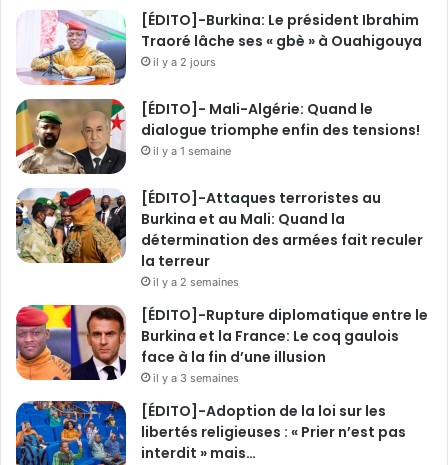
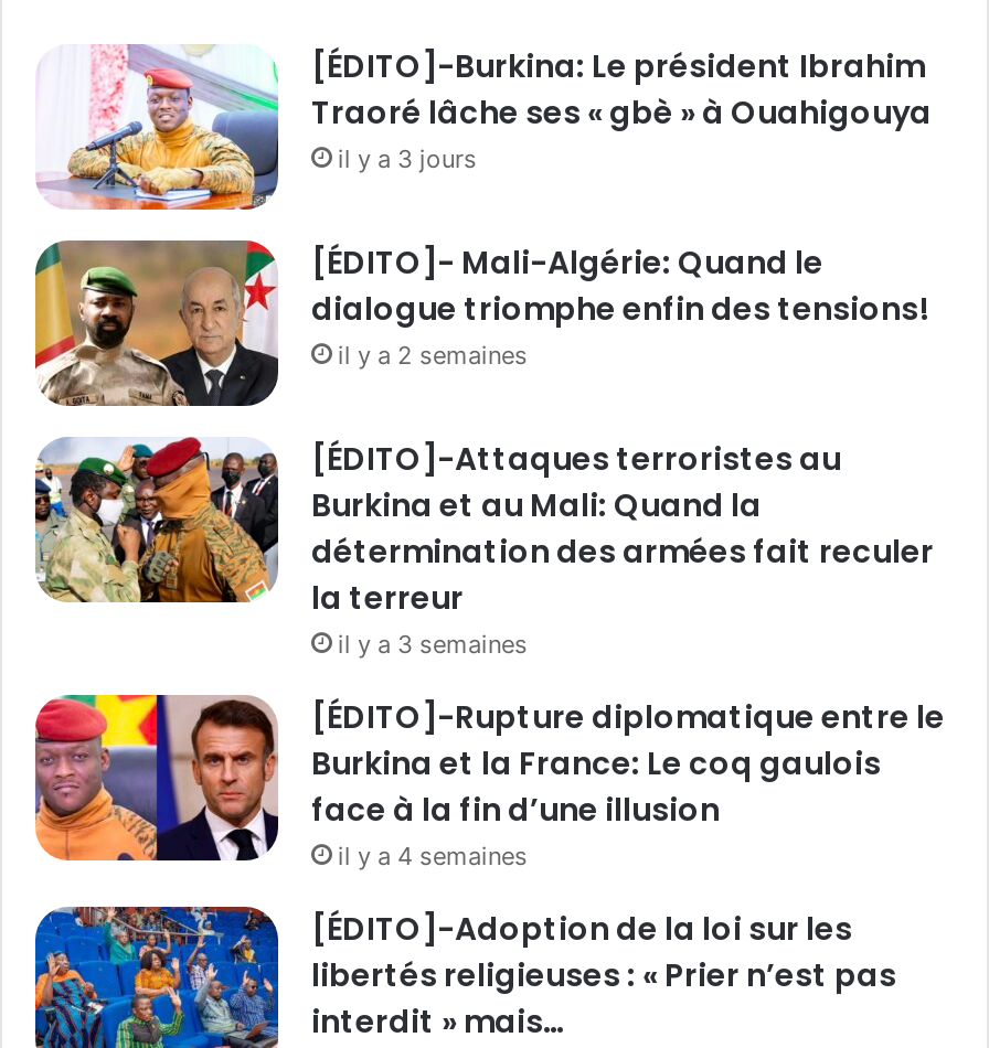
- il y a 2 jours
+ il y a 3 jours

- il y a 1 semaine

moved up: il y a 2 semaines

moved up: il y a 3 semaines

+ il y a 4 semaines
